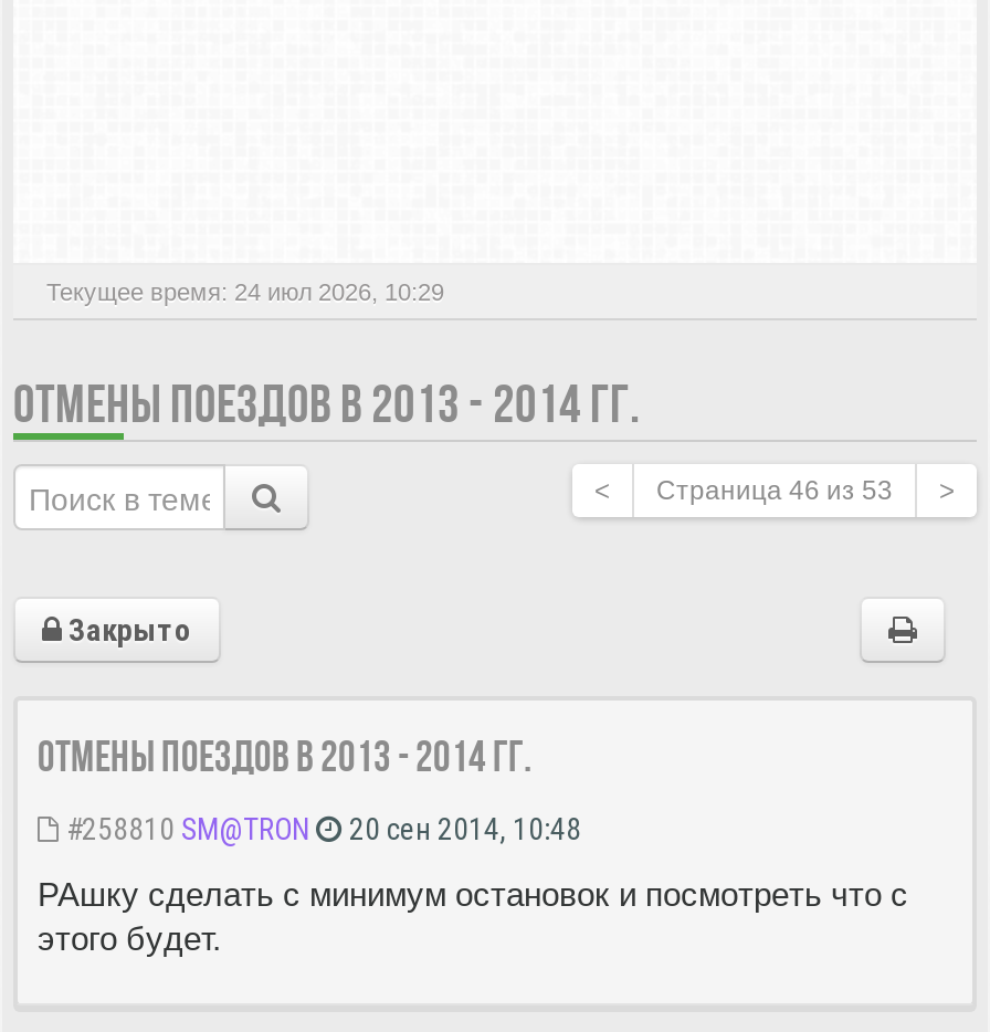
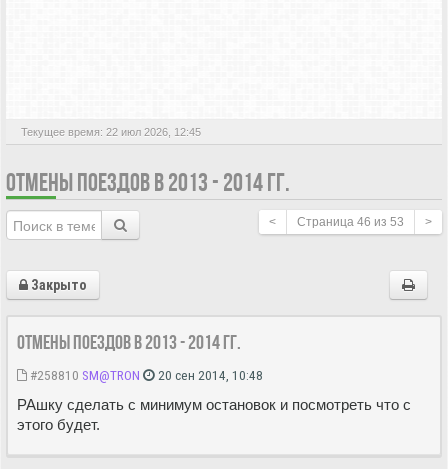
- Текущее время: 24 июл 2026, 10:29
+ Текущее время: 22 июл 2026, 12:45
